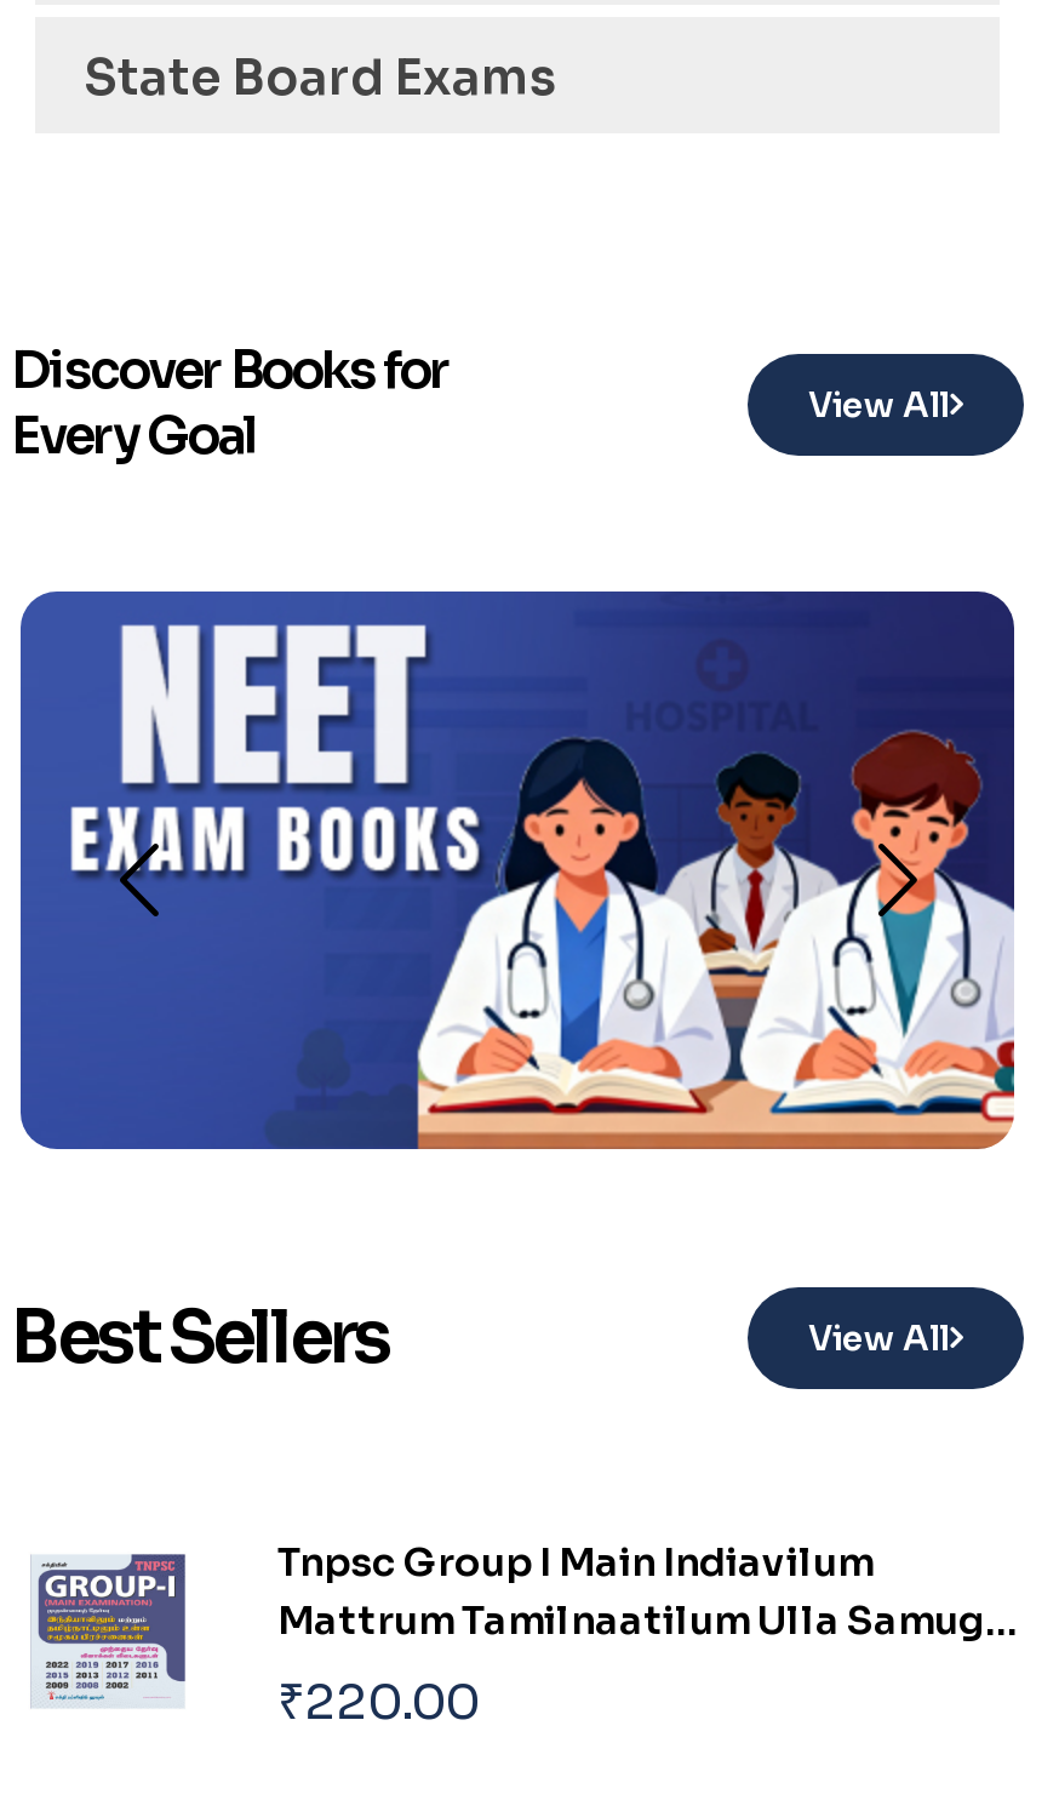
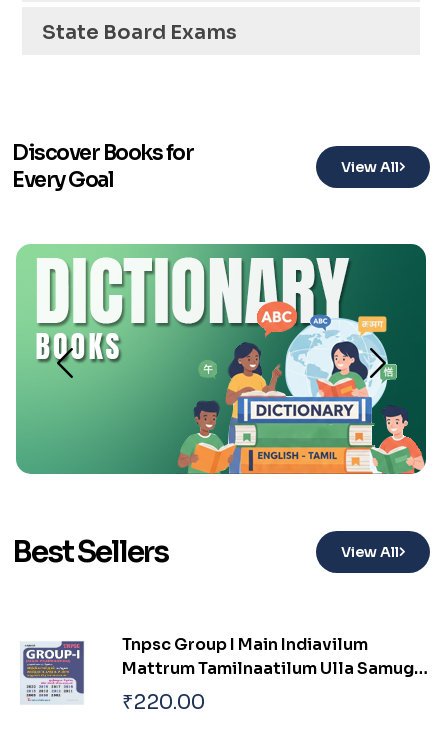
- [image]
+ [image]
